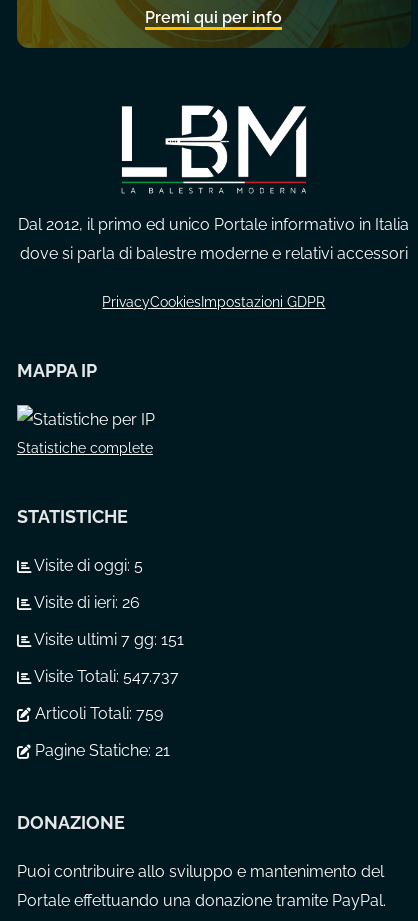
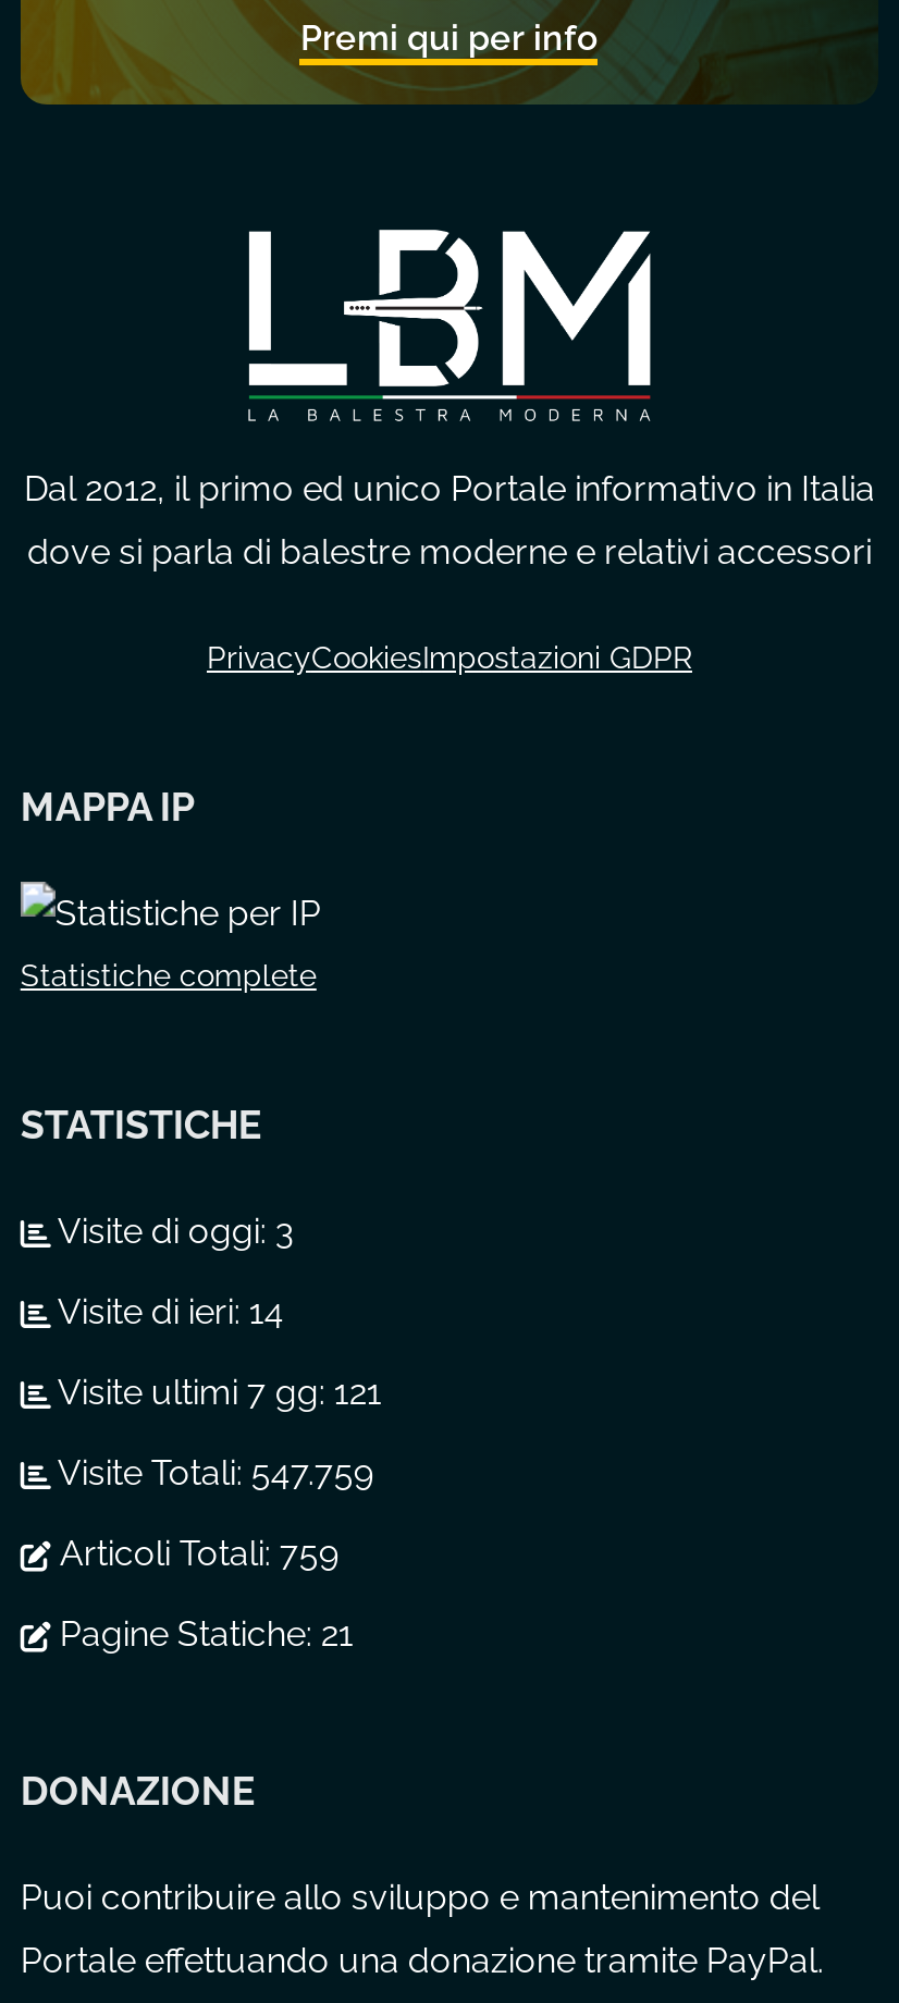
- Visite di oggi: 5
+ Visite di oggi: 3

- Visite di ieri: 26
+ Visite di ieri: 14

- Visite ultimi 7 gg: 151
+ Visite ultimi 7 gg: 121

- Visite Totali: 547.737
+ Visite Totali: 547.759
